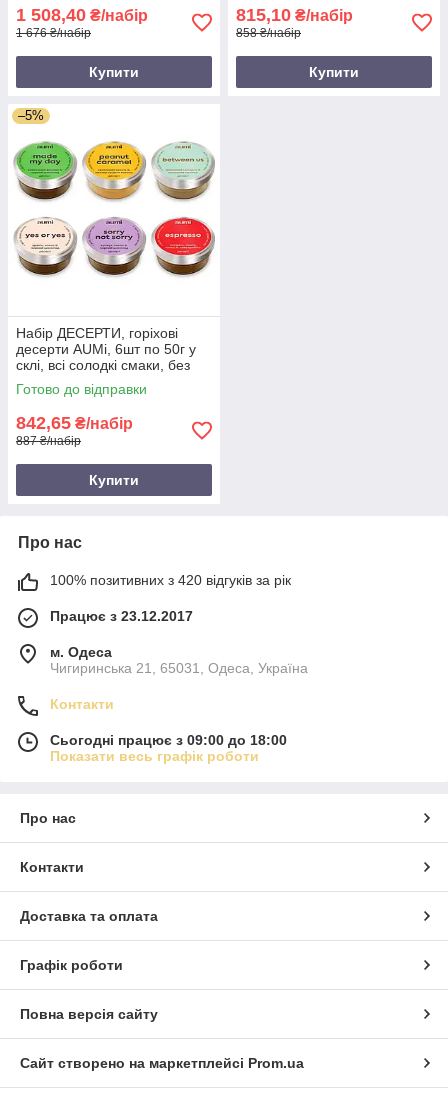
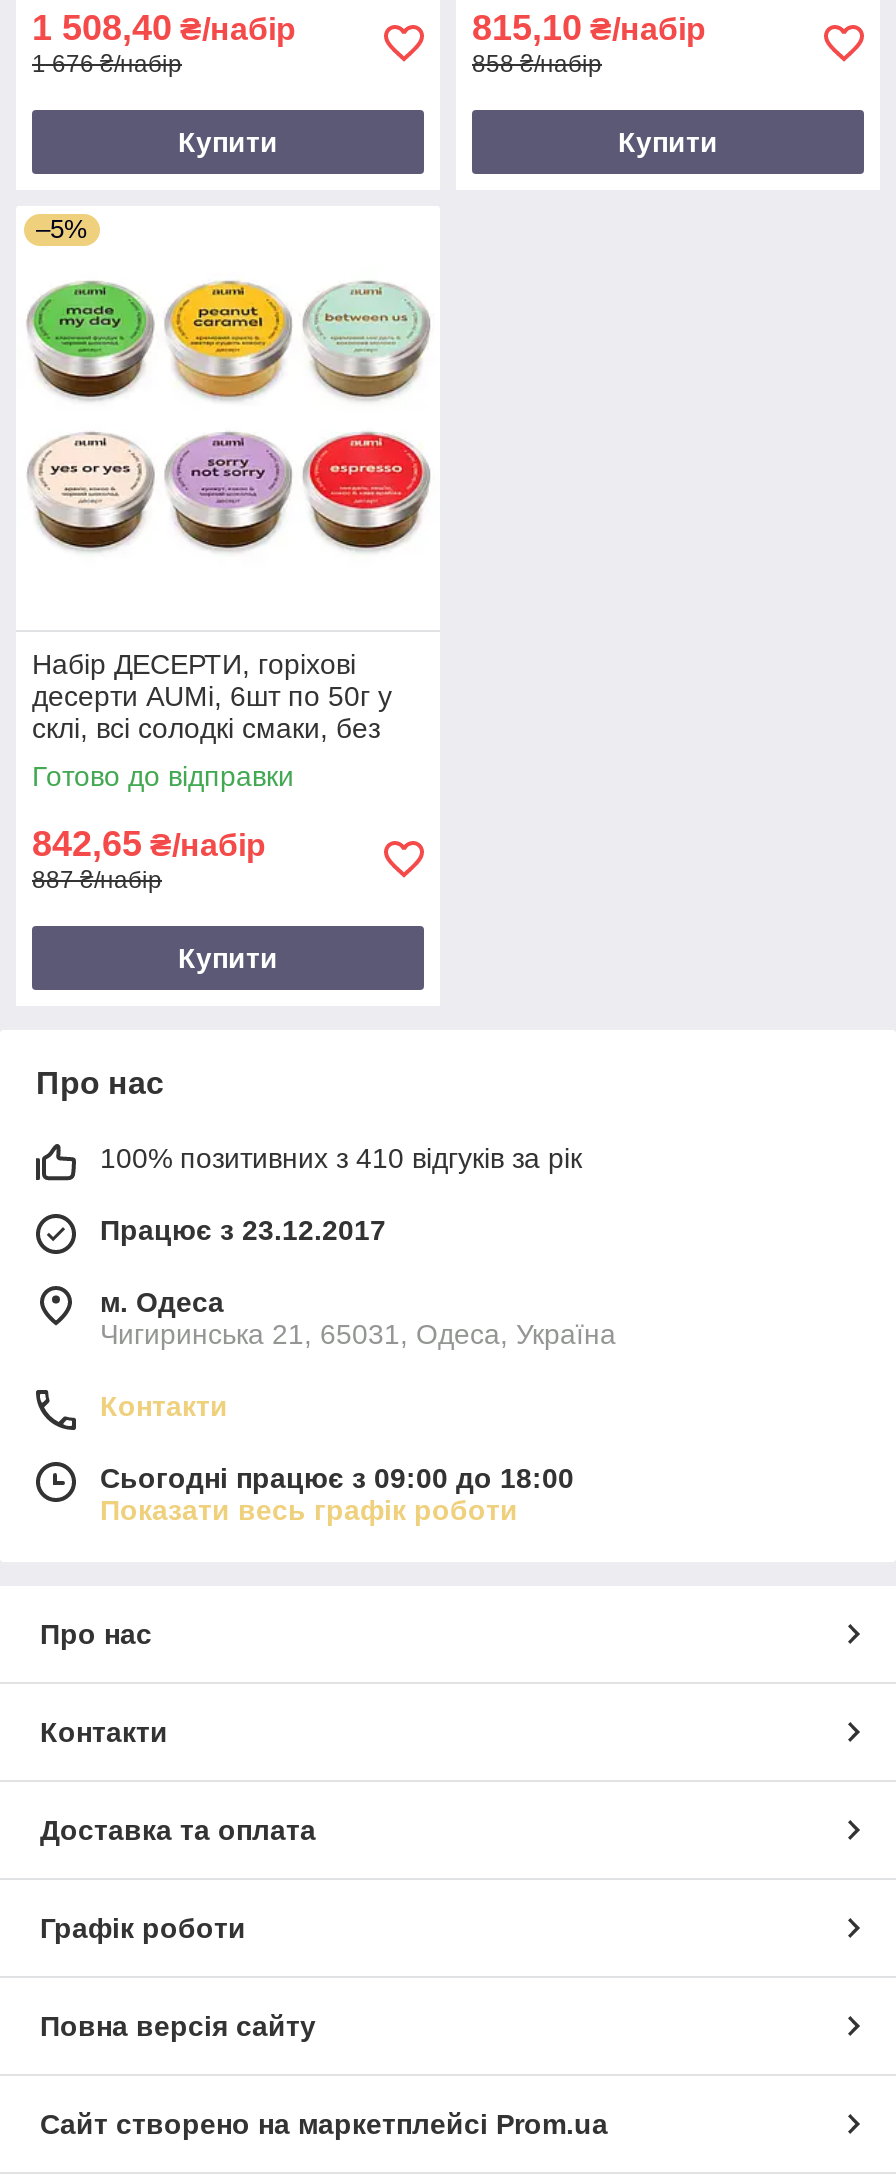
- 100% позитивних з 420 відгуків за рік
+ 100% позитивних з 410 відгуків за рік
